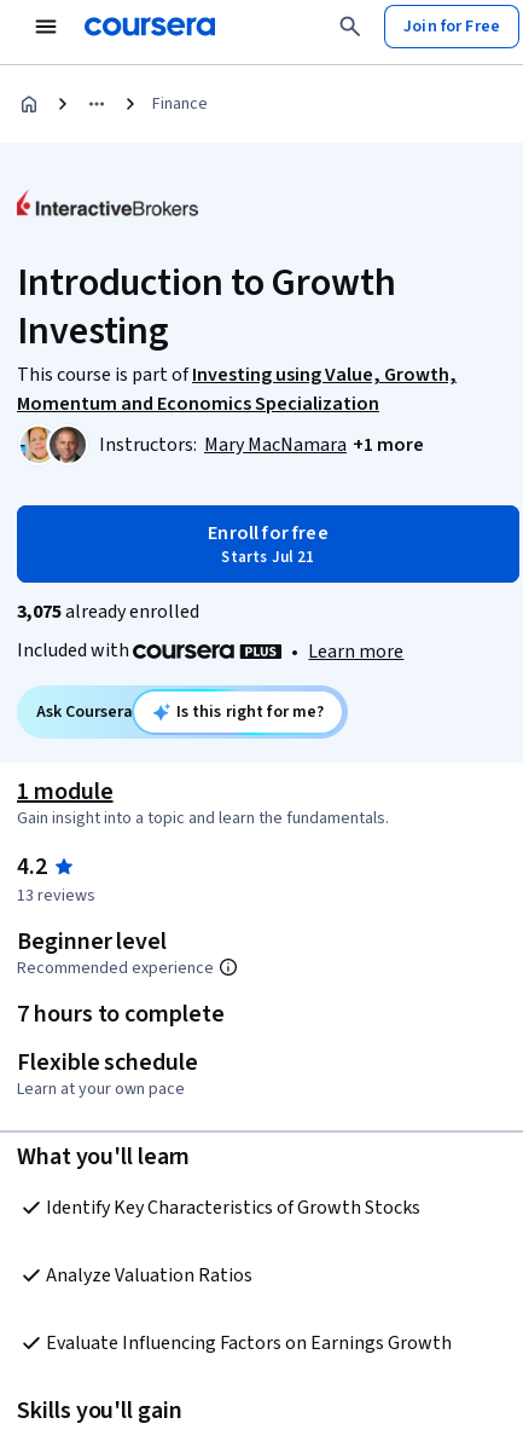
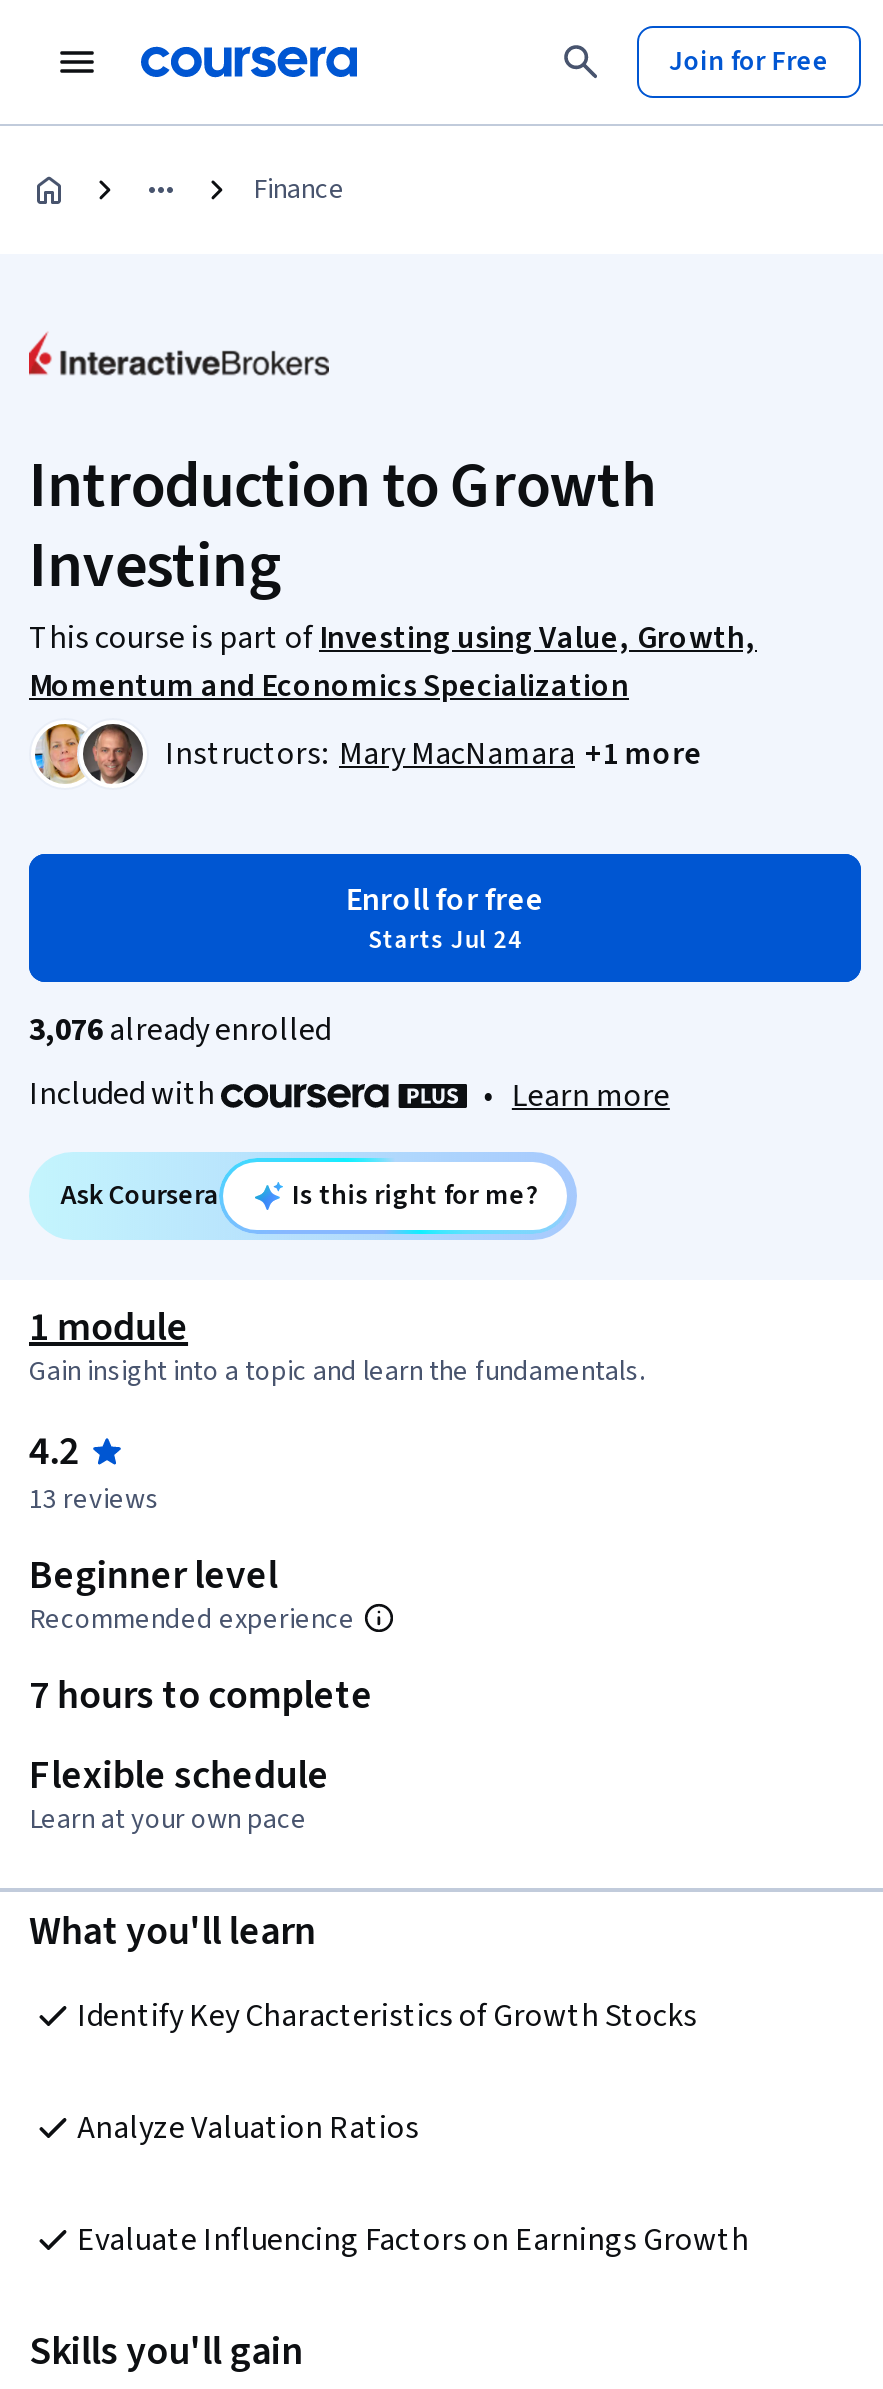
- Starts Jul 21
+ Starts Jul 24

- 3,075 already enrolled
+ 3,076 already enrolled
